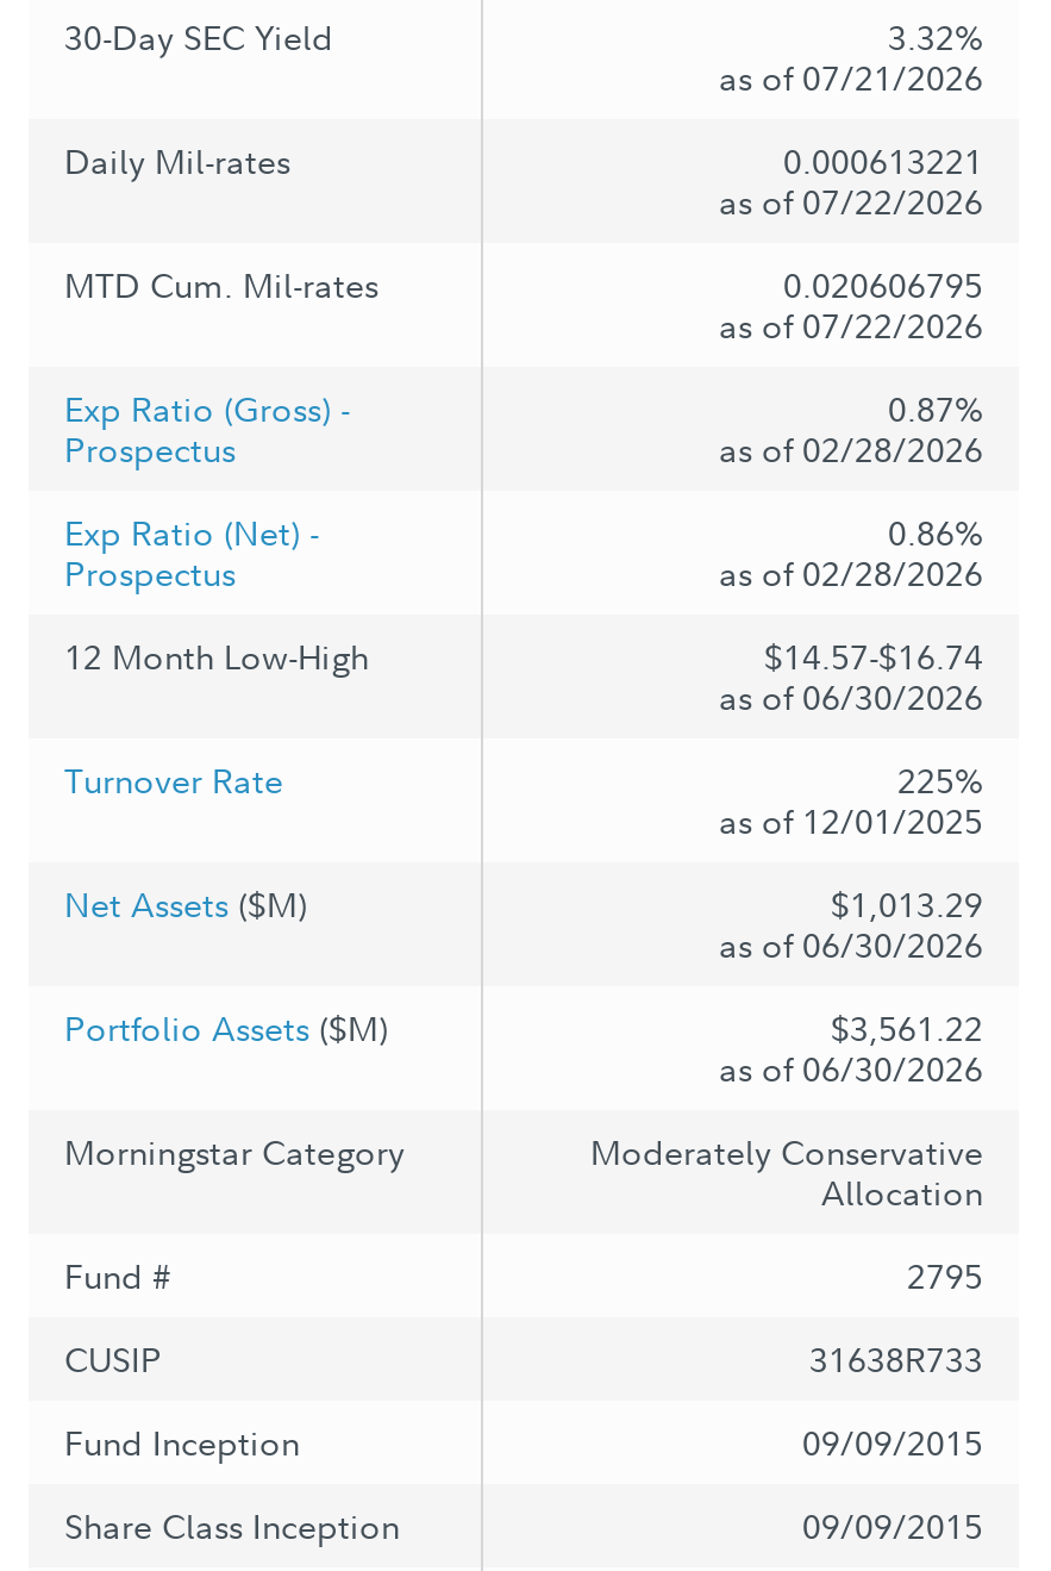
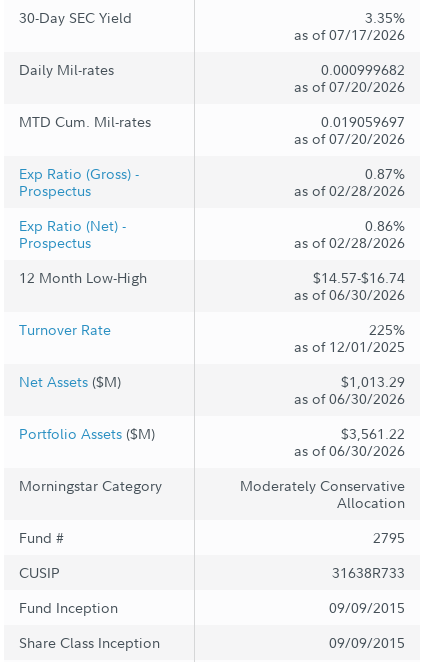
- 3.32%
+ 3.35%

- as of 07/21/2026
+ as of 07/17/2026

- 0.000613221
+ 0.000999682

- as of 07/22/2026
+ as of 07/20/2026

- 0.020606795
+ 0.019059697

- as of 07/22/2026
+ as of 07/20/2026
